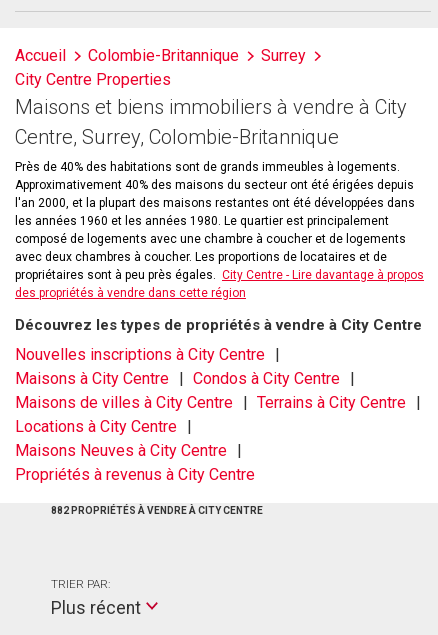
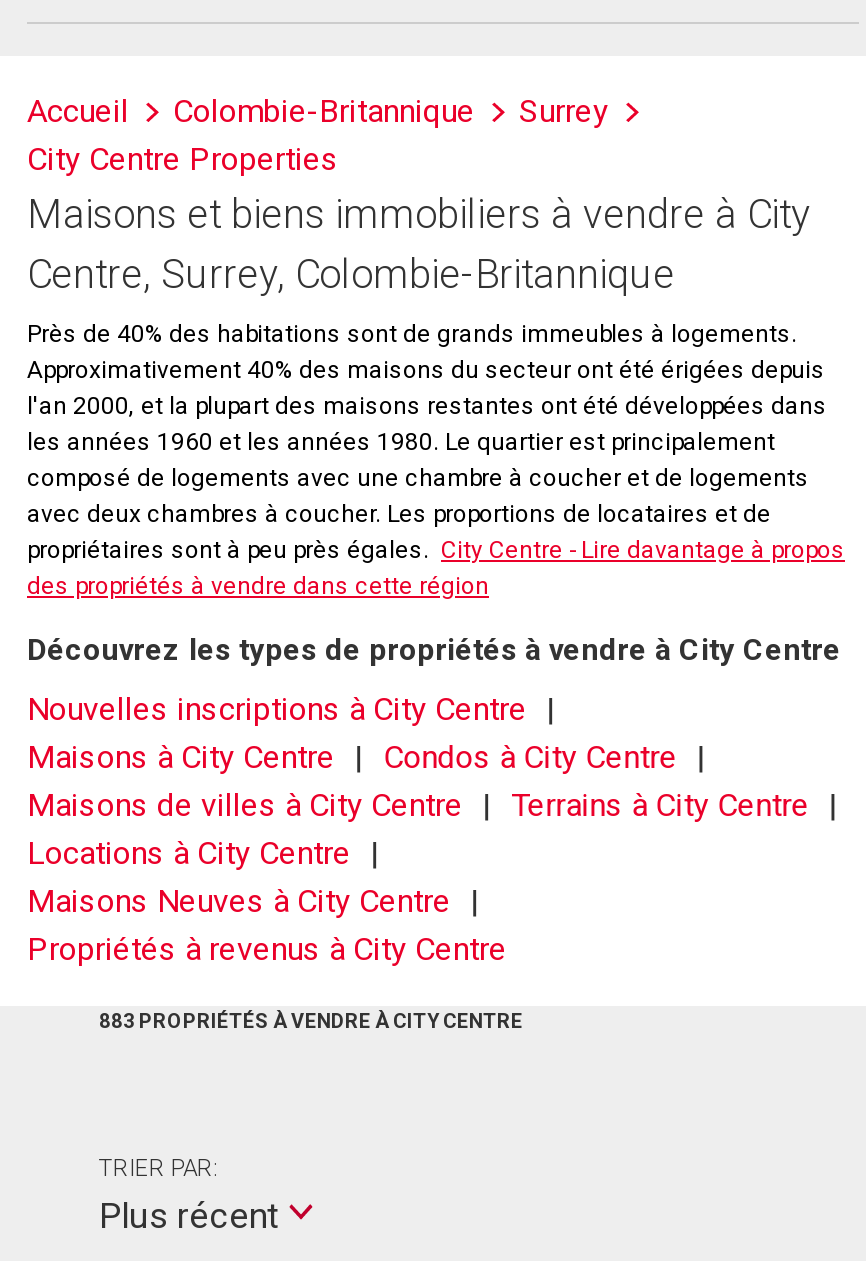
- 882 PROPRIÉTÉS À VENDRE À CITY CENTRE
+ 883 PROPRIÉTÉS À VENDRE À CITY CENTRE
